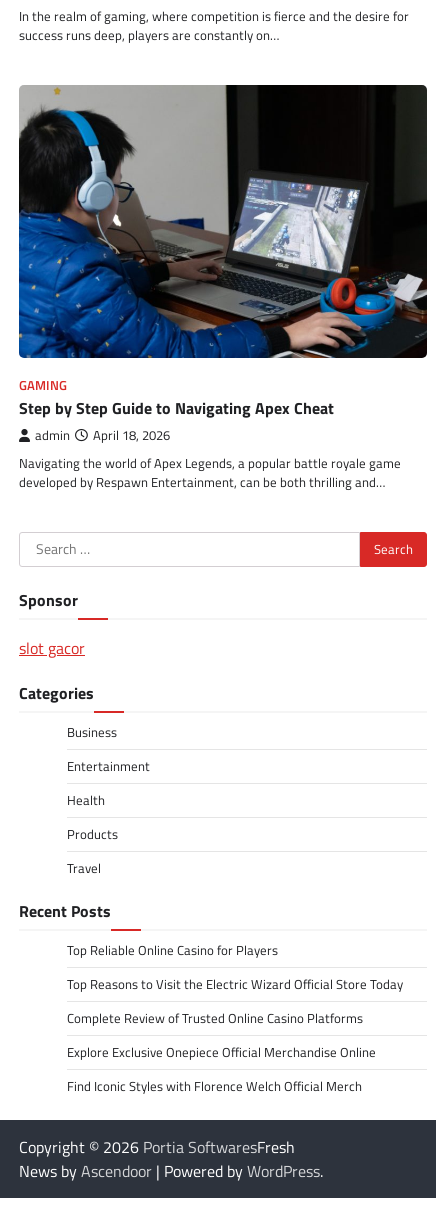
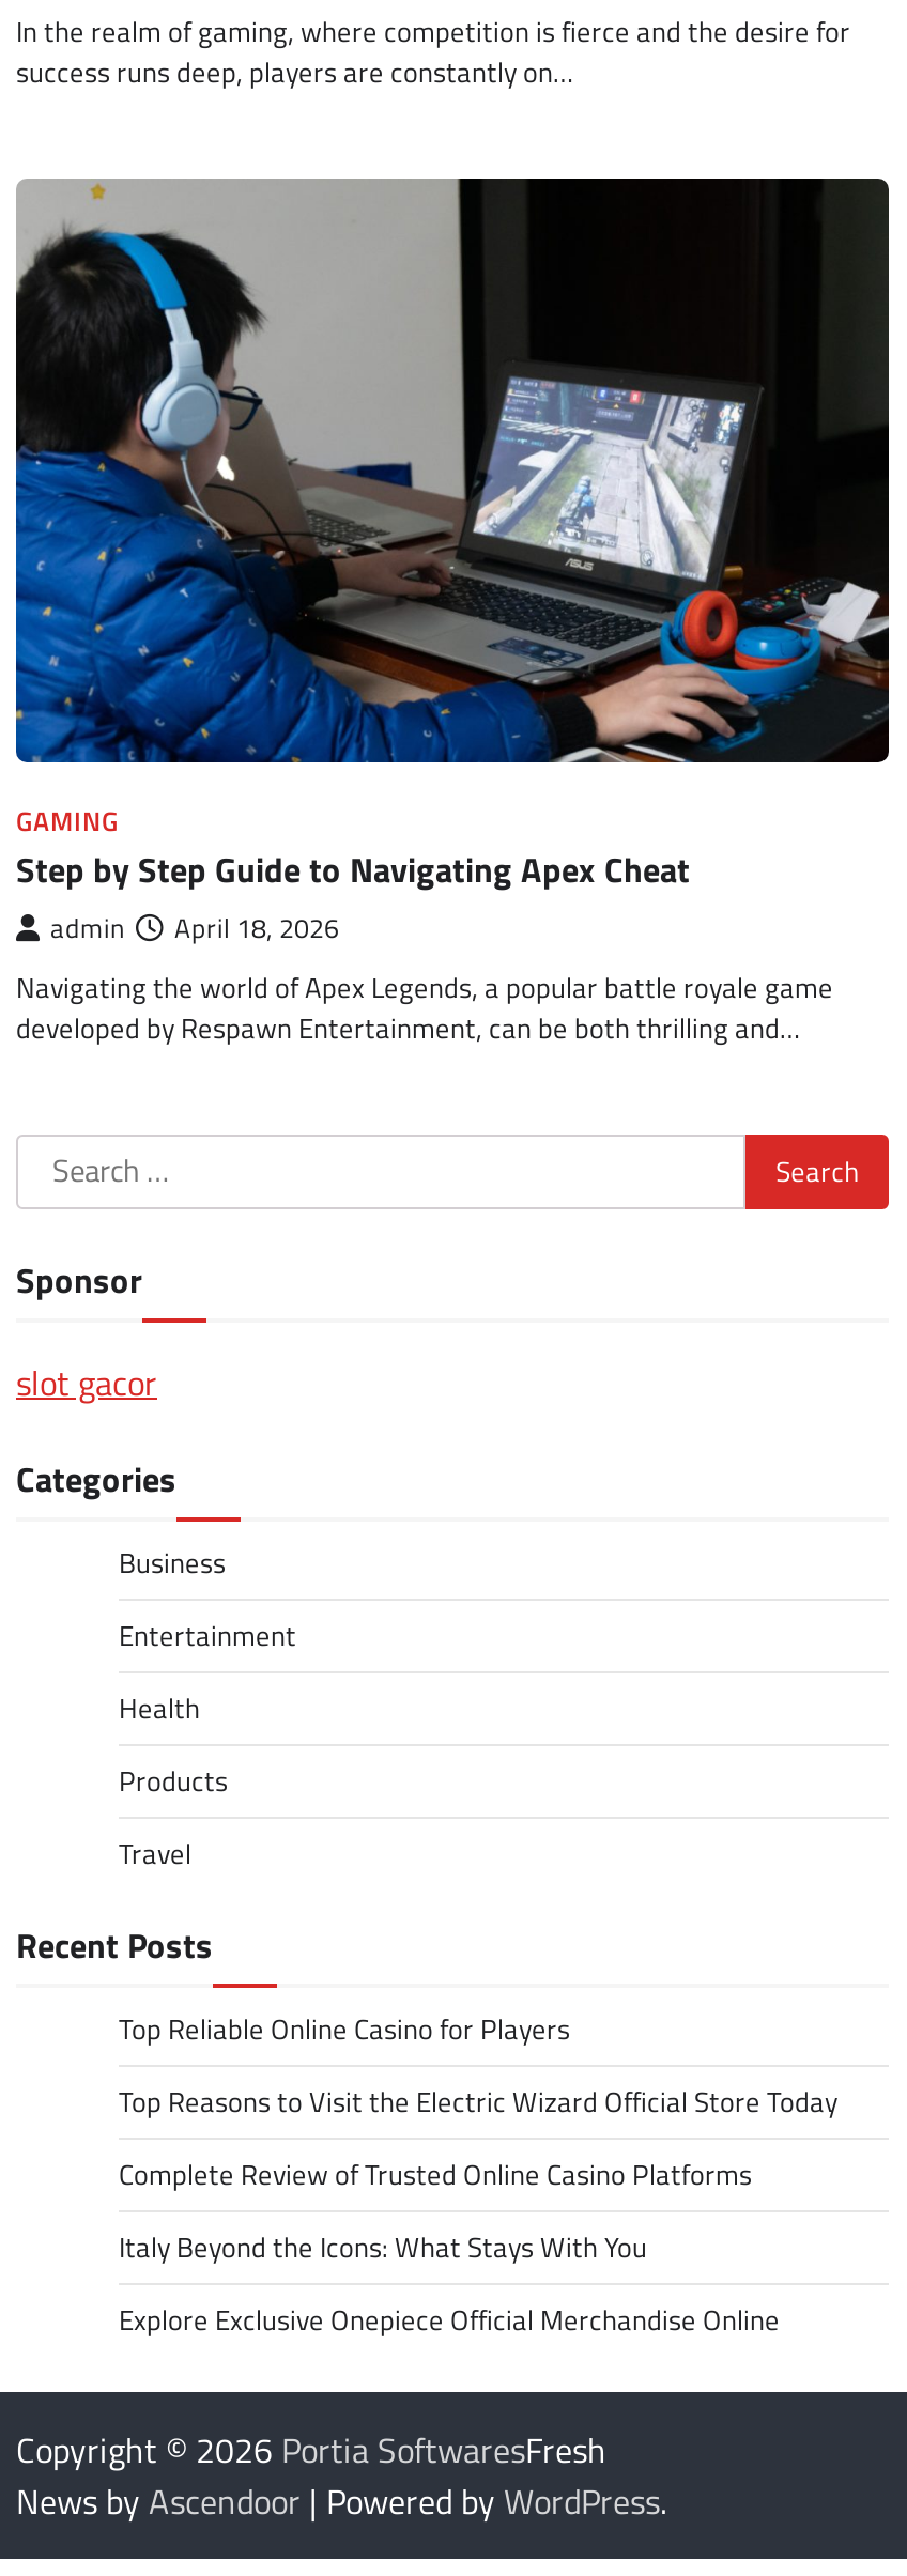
+ Italy Beyond the Icons: What Stays With You

moved down: Explore Exclusive Onepiece Official Merchandise Online

- Find Iconic Styles with Florence Welch Official Merch
